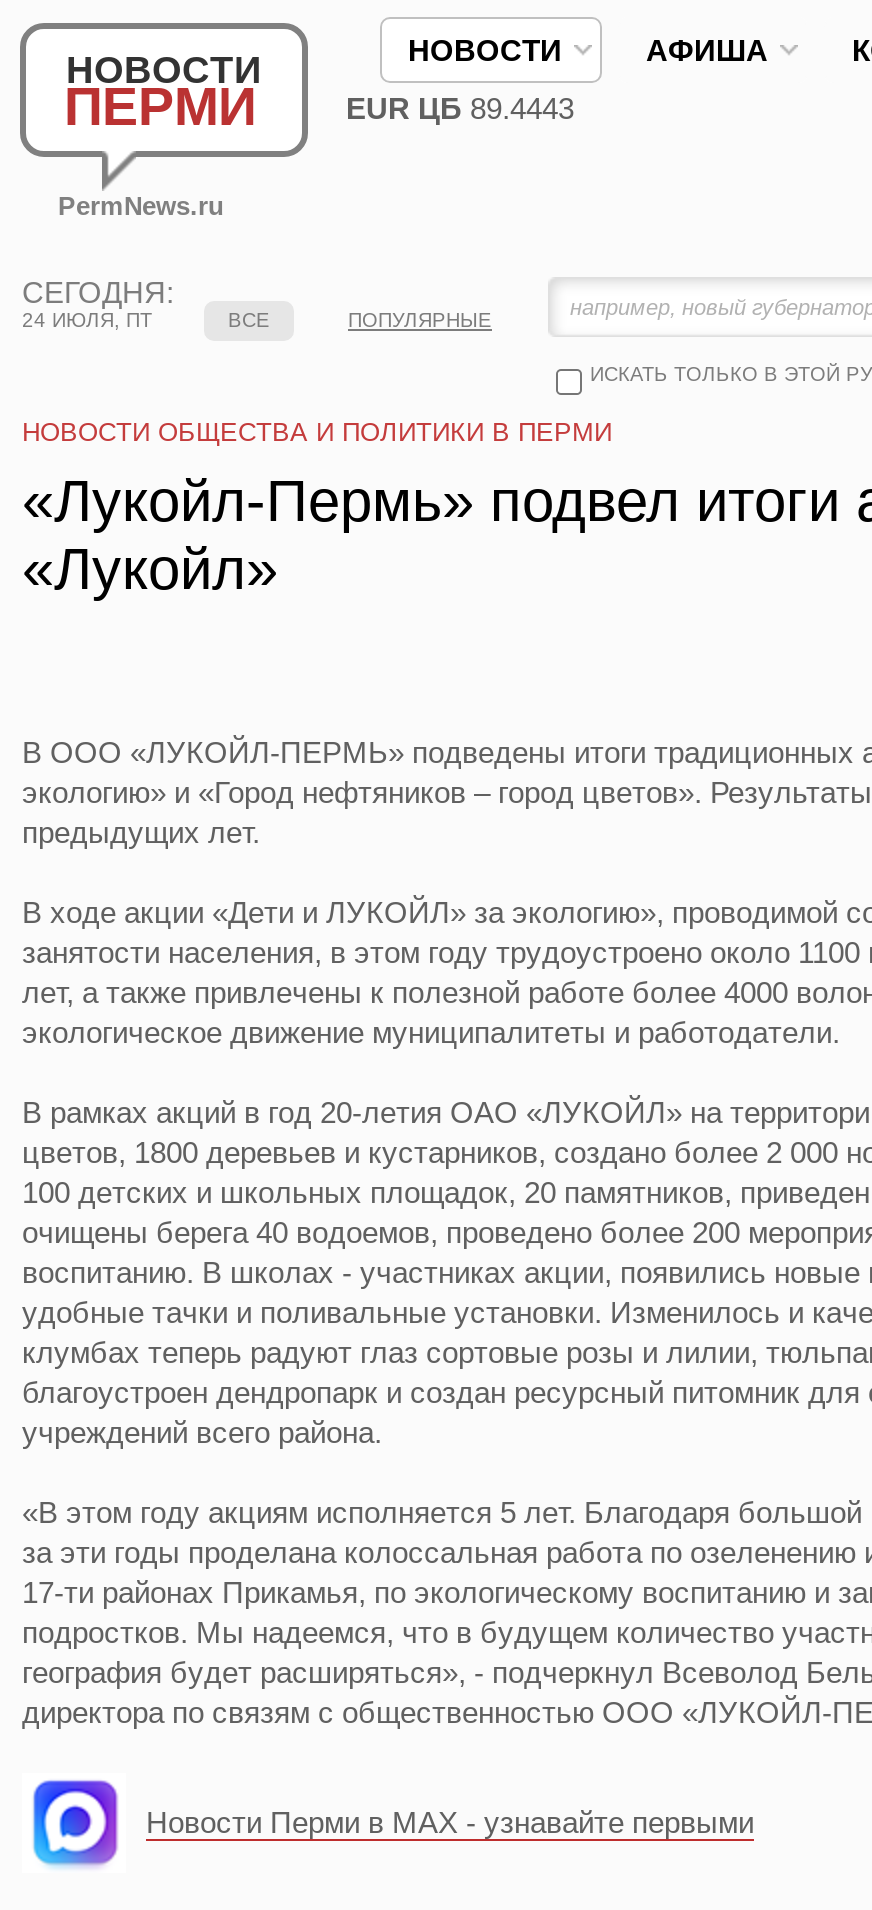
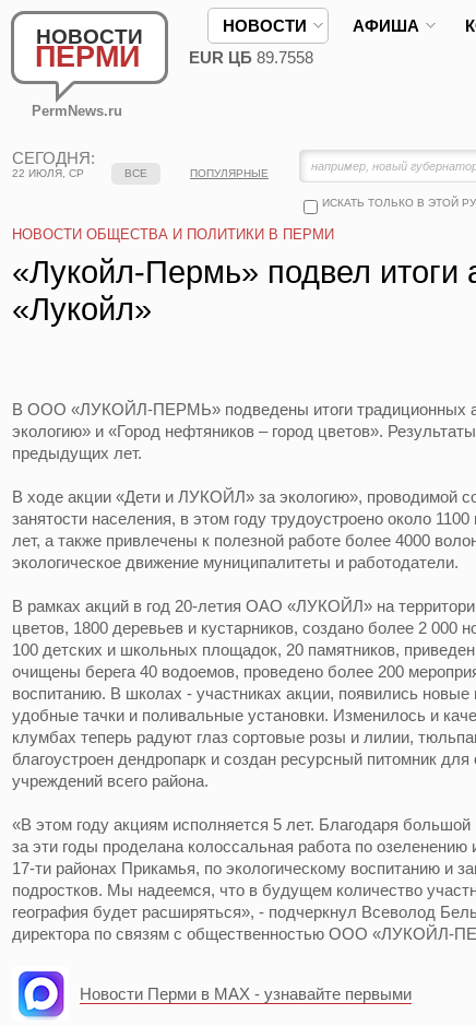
- EUR ЦБ 89.4443
+ EUR ЦБ 89.7558

- 24 ИЮЛЯ, ПТ
+ 22 ИЮЛЯ, СР
